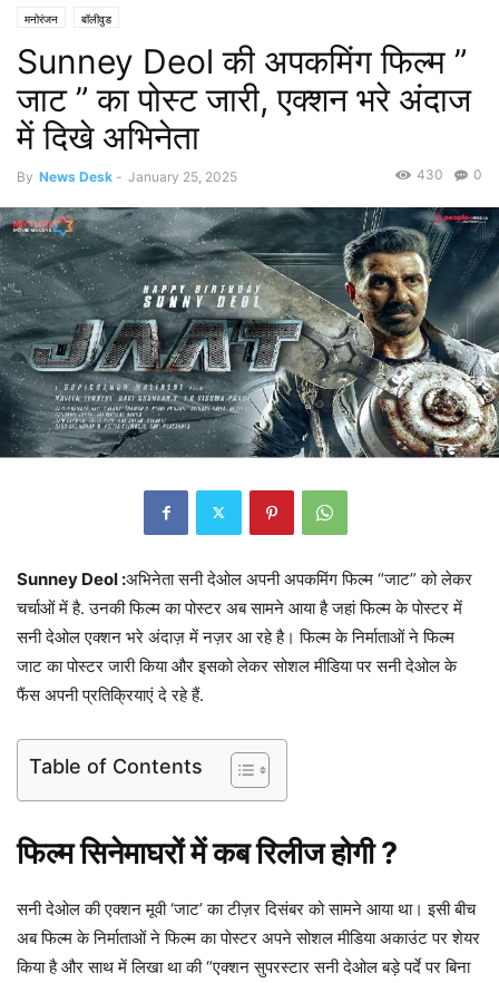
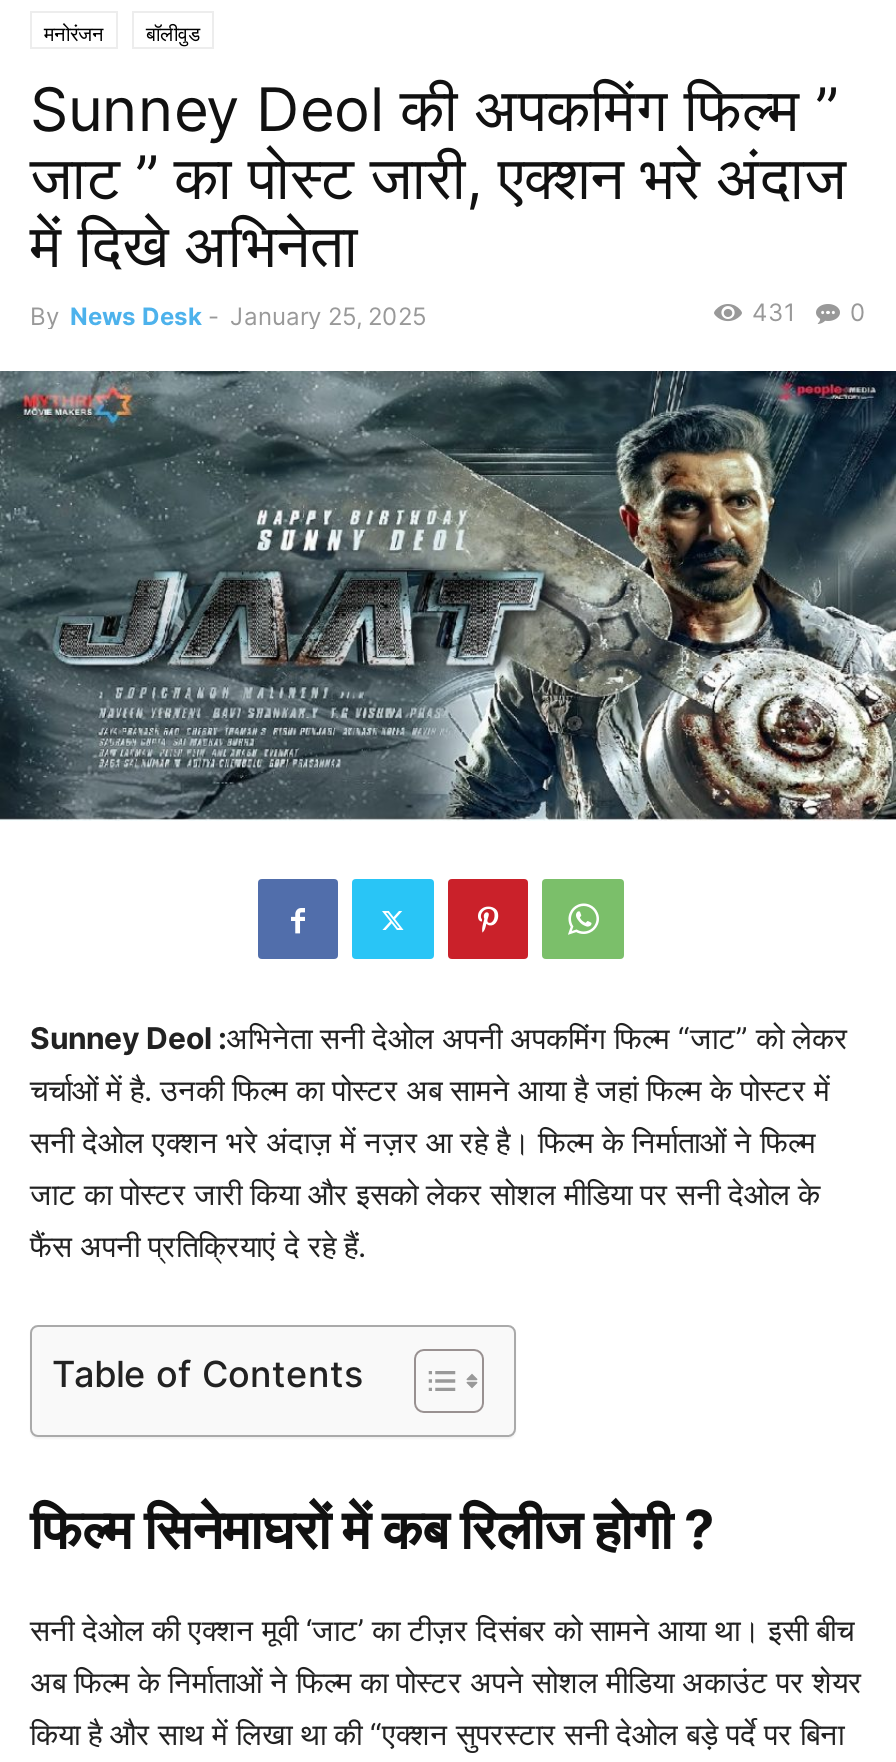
- 430 0
+ 431 0
